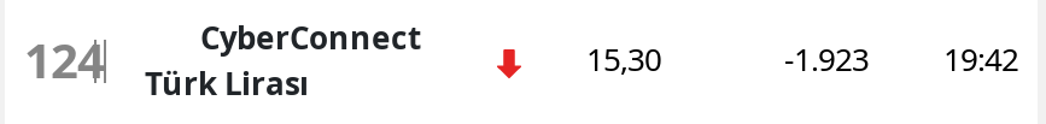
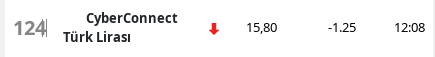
- 15,30
+ 15,80

- -1.923
+ -1.25

- 19:42
+ 12:08
